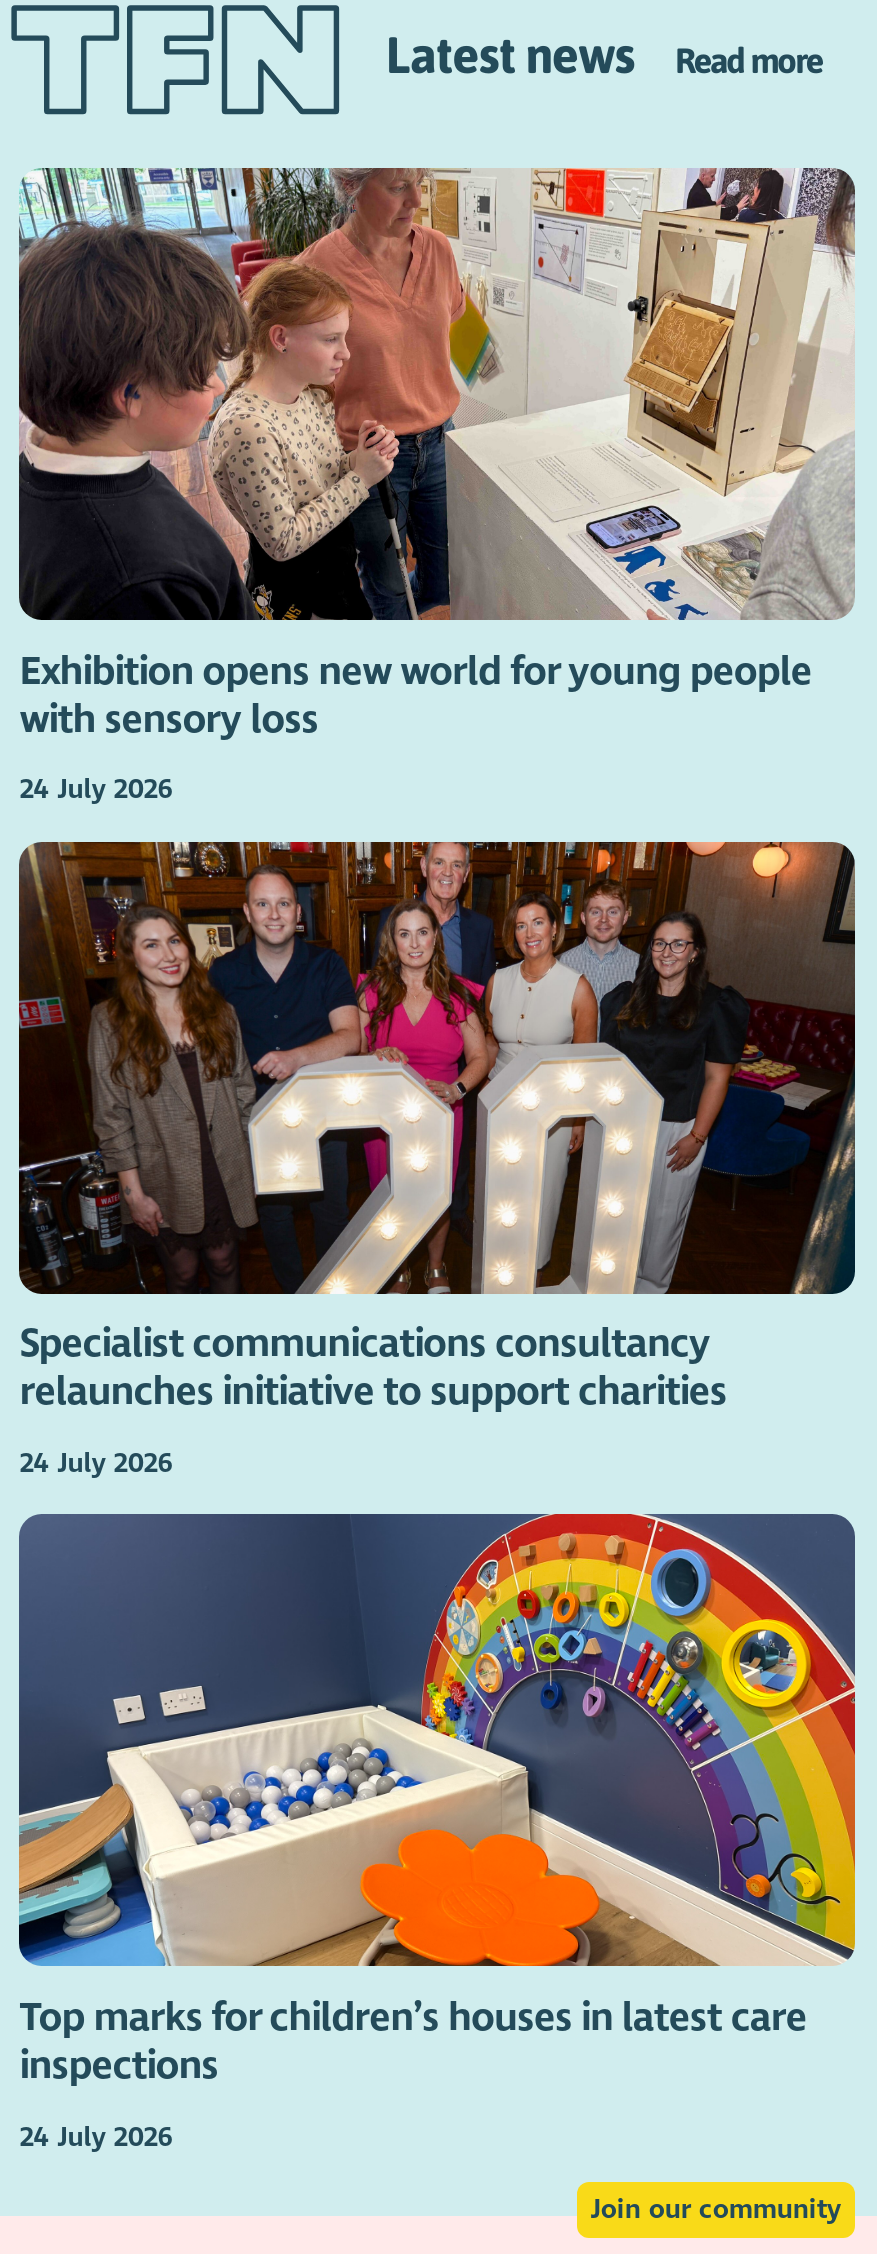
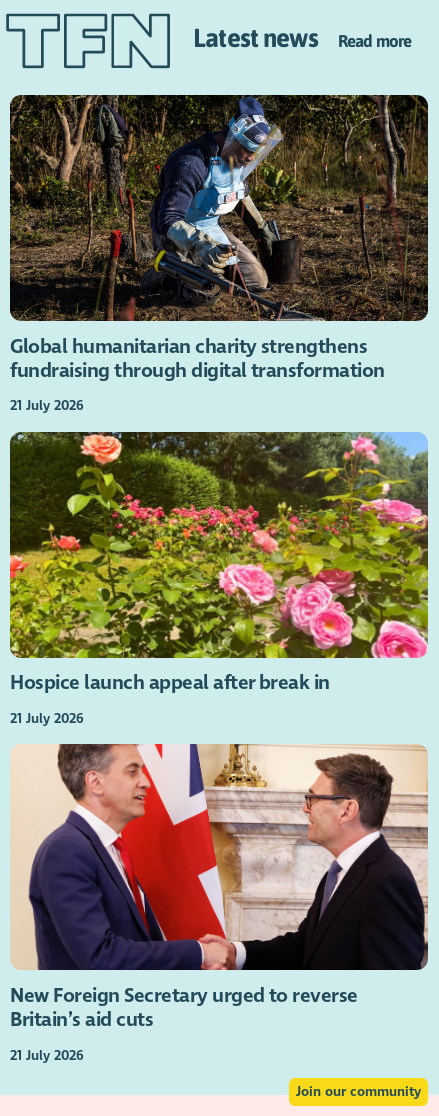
- [image]
- Exhibition opens new world for young people
- with sensory loss
+ [image]
+ Global humanitarian charity strengthens
+ fundraising through digital transformation

- 24 July 2026
+ 21 July 2026

- [image]
- Specialist communications consultancy
- relaunches initiative to support charities
+ [image]
+ Hospice launch appeal after break in

- 24 July 2026
+ 21 July 2026

- [image]
- Top marks for children’s houses in latest care
- inspections
+ [image]
+ New Foreign Secretary urged to reverse
+ Britain’s aid cuts

- 24 July 2026
+ 21 July 2026
